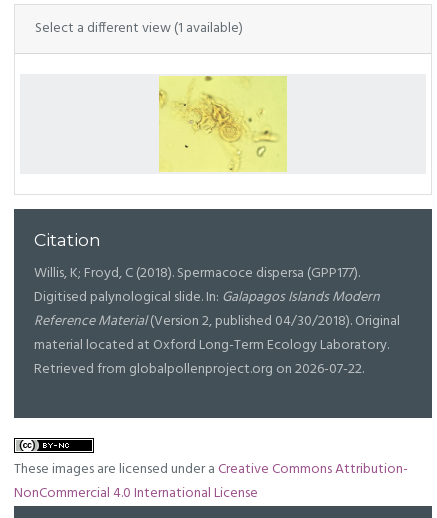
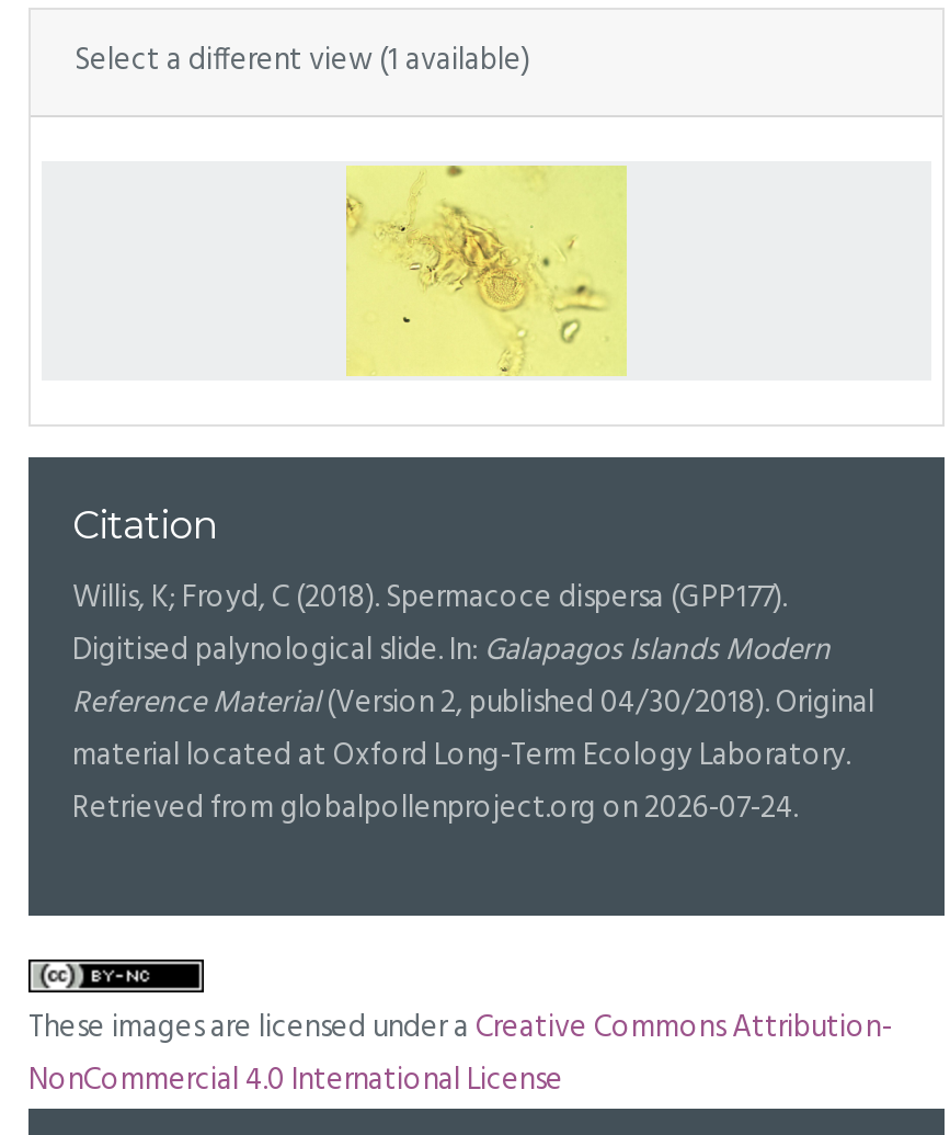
- Retrieved from globalpollenproject.org on 2026-07-22.
+ Retrieved from globalpollenproject.org on 2026-07-24.
